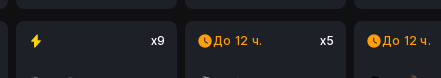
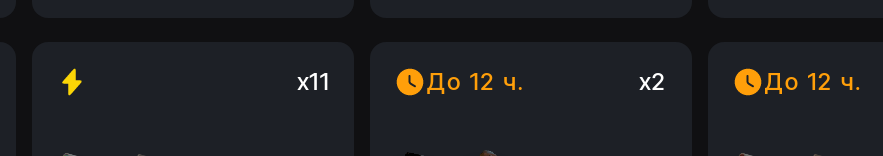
- x9
+ x11

- x5
+ x2
